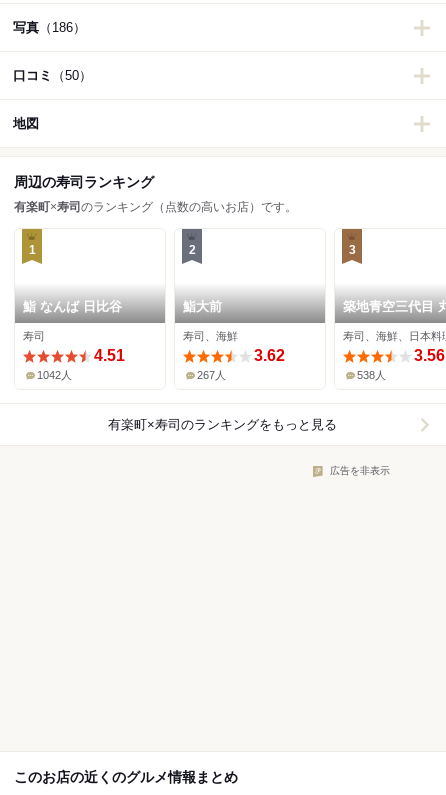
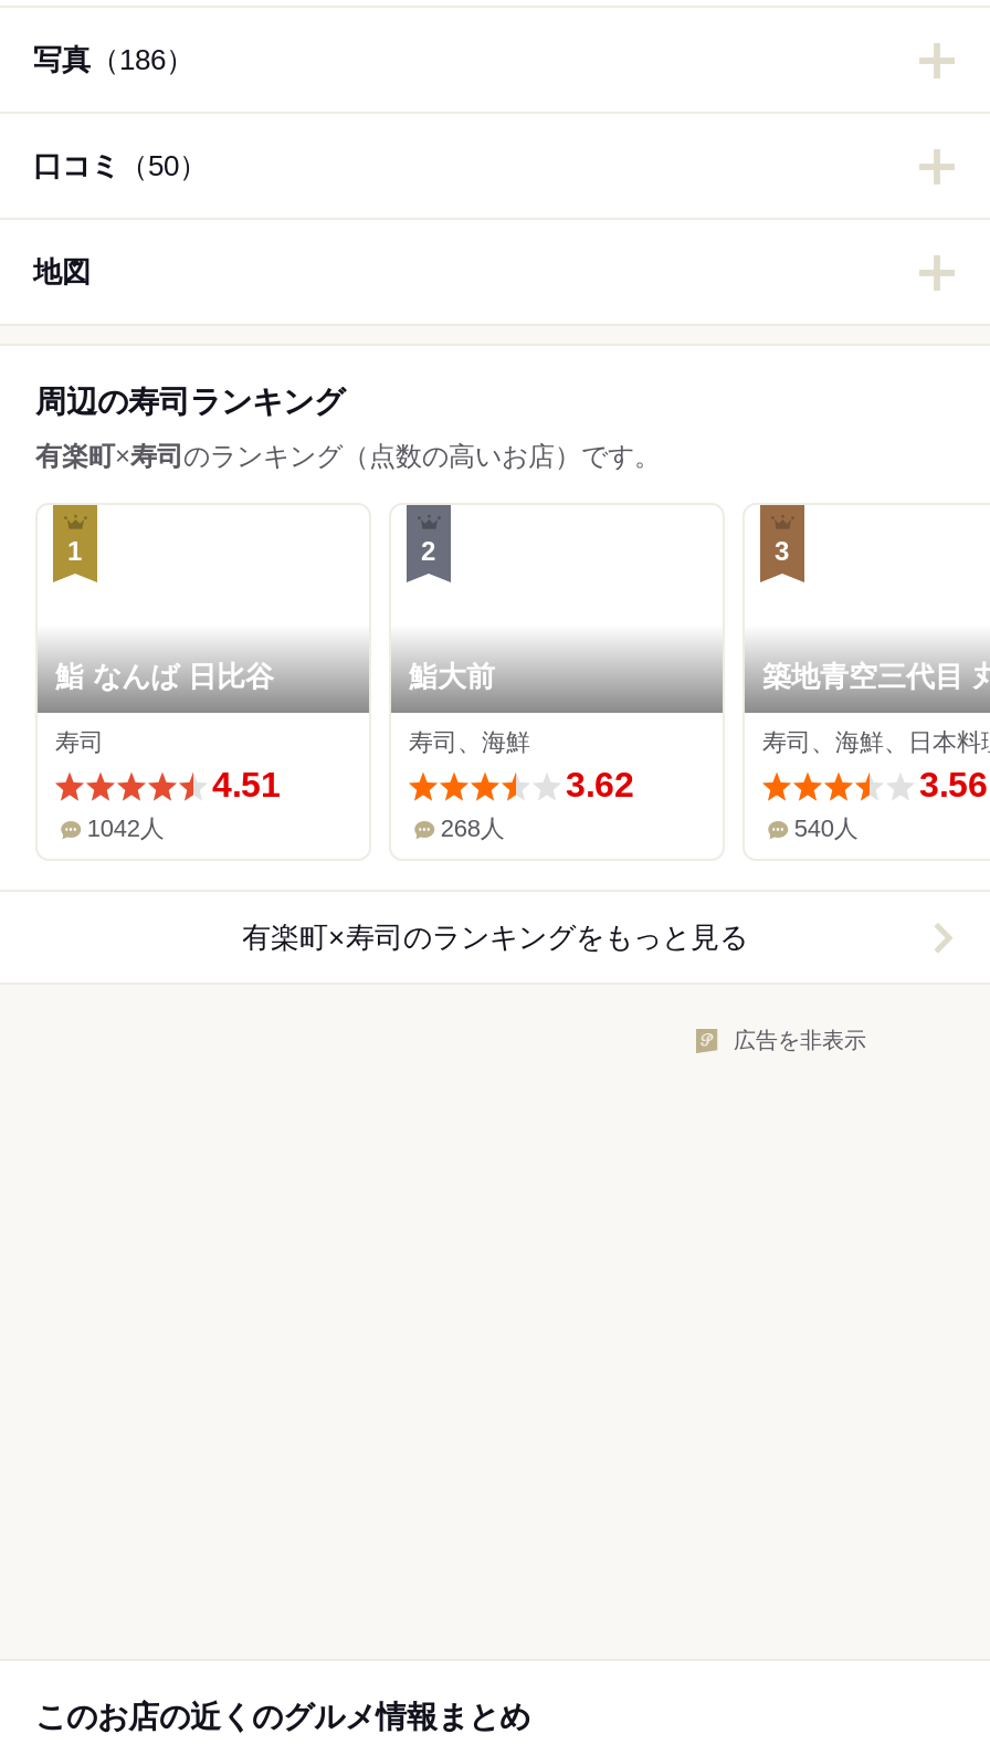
- 267人
+ 268人

- 538人
+ 540人
